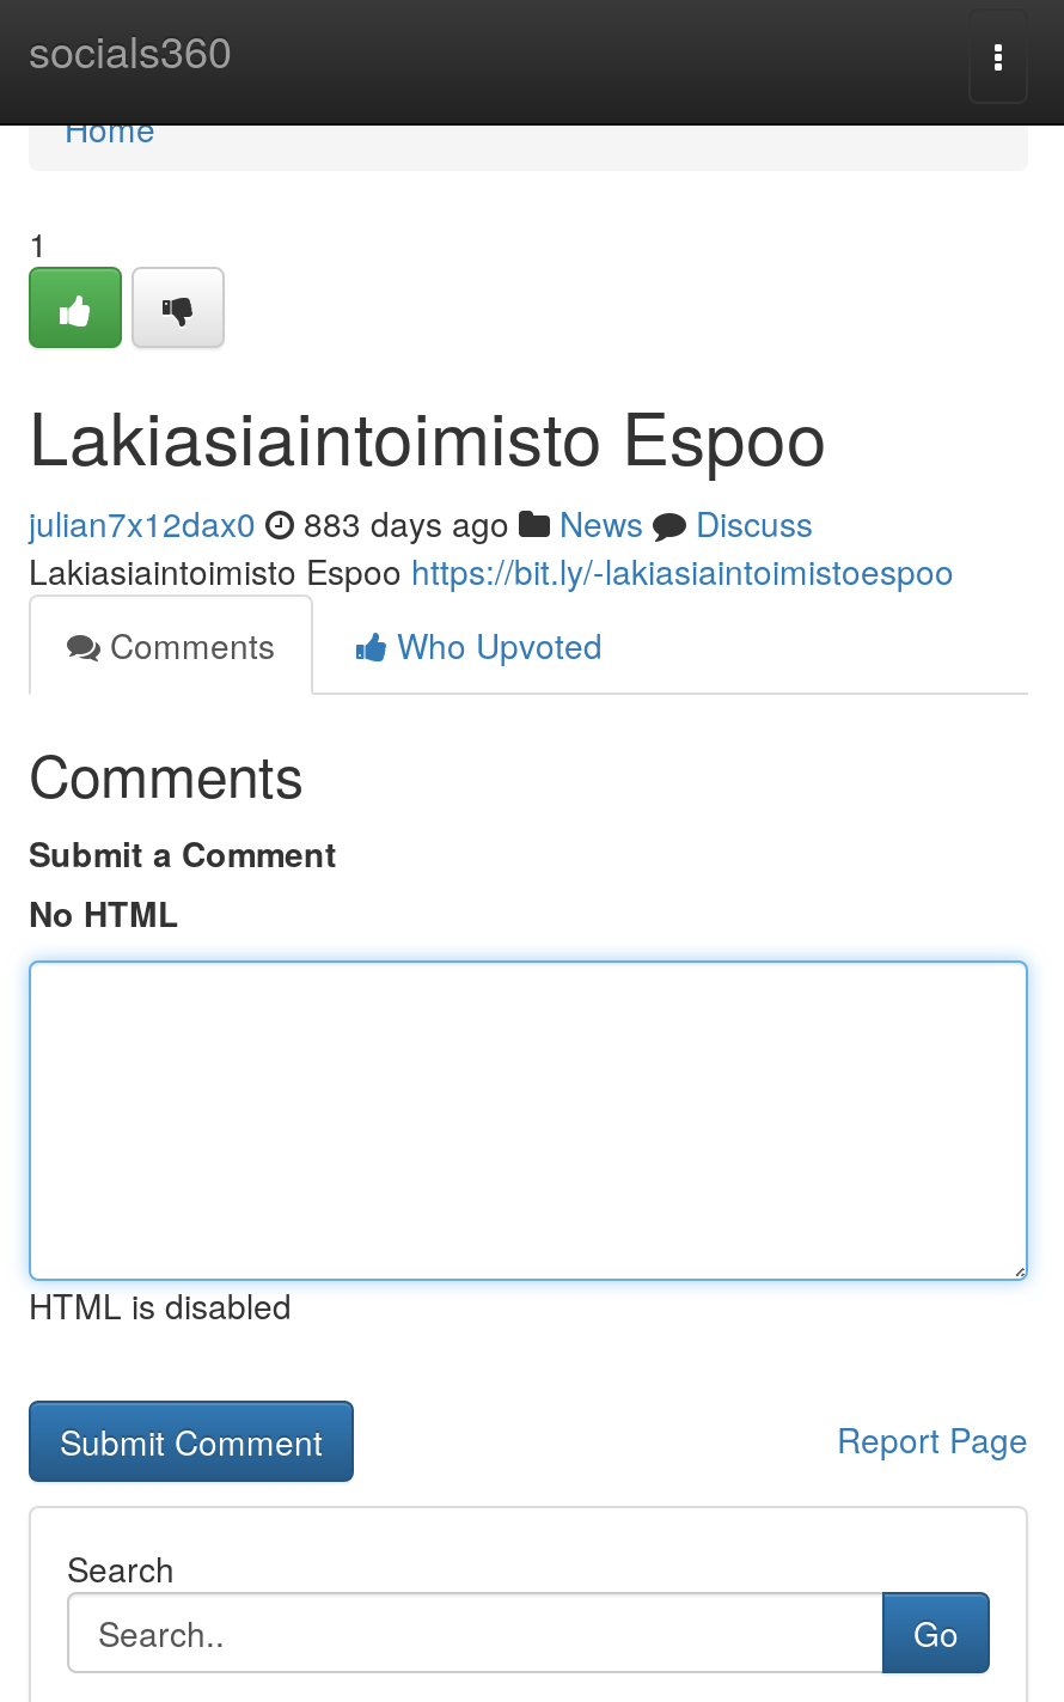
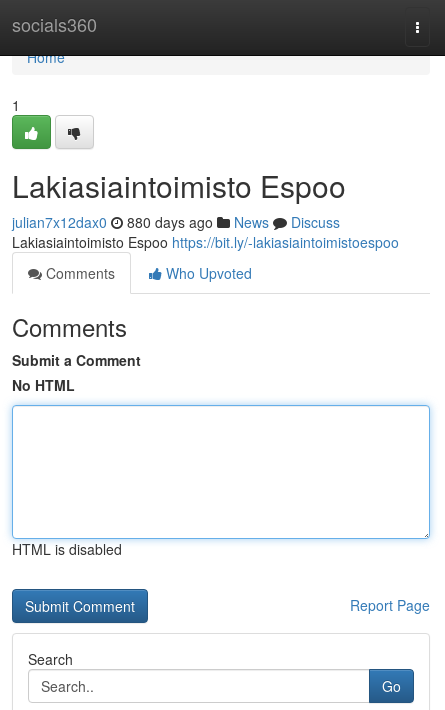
- julian7x12dax0 883 days ago News Discuss
+ julian7x12dax0 880 days ago News Discuss
